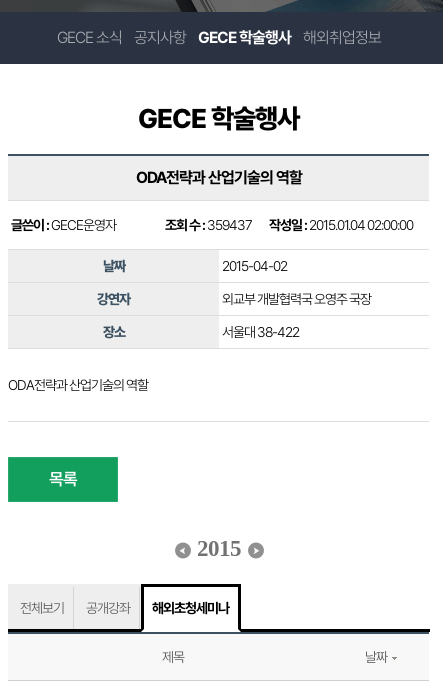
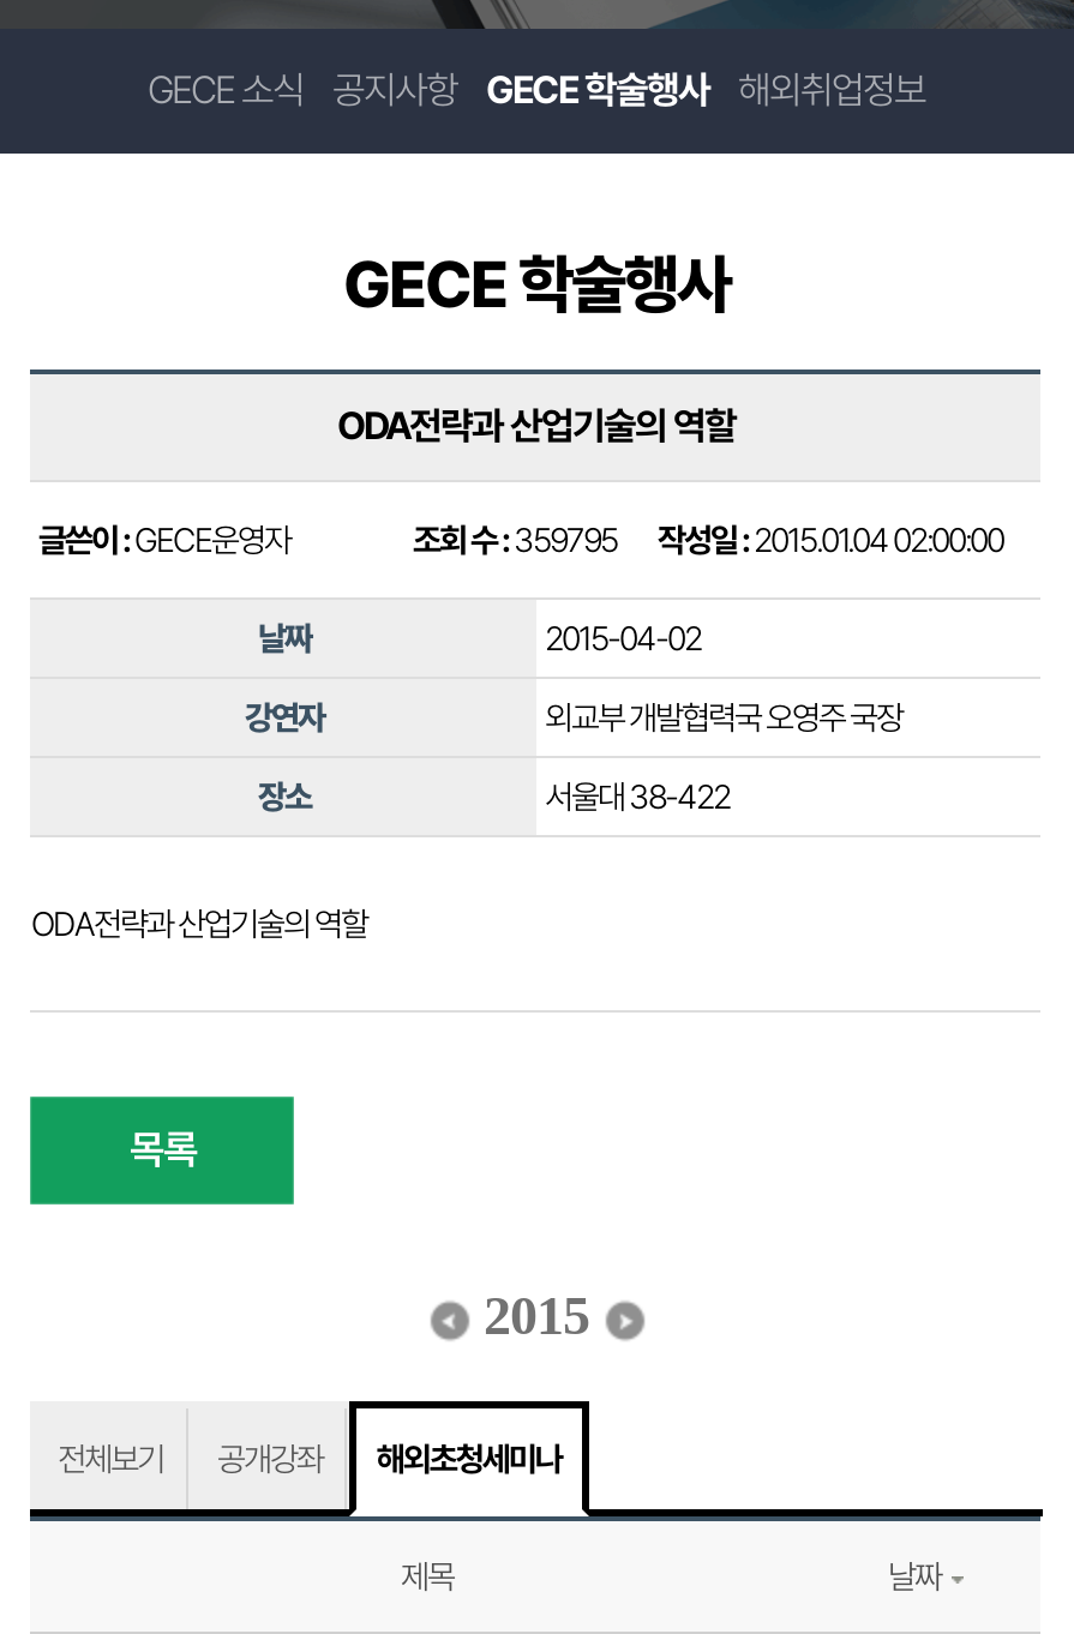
- 조회 수 : 359437 작성일 : 2015.01.04 02:00:00
+ 조회 수 : 359795 작성일 : 2015.01.04 02:00:00
